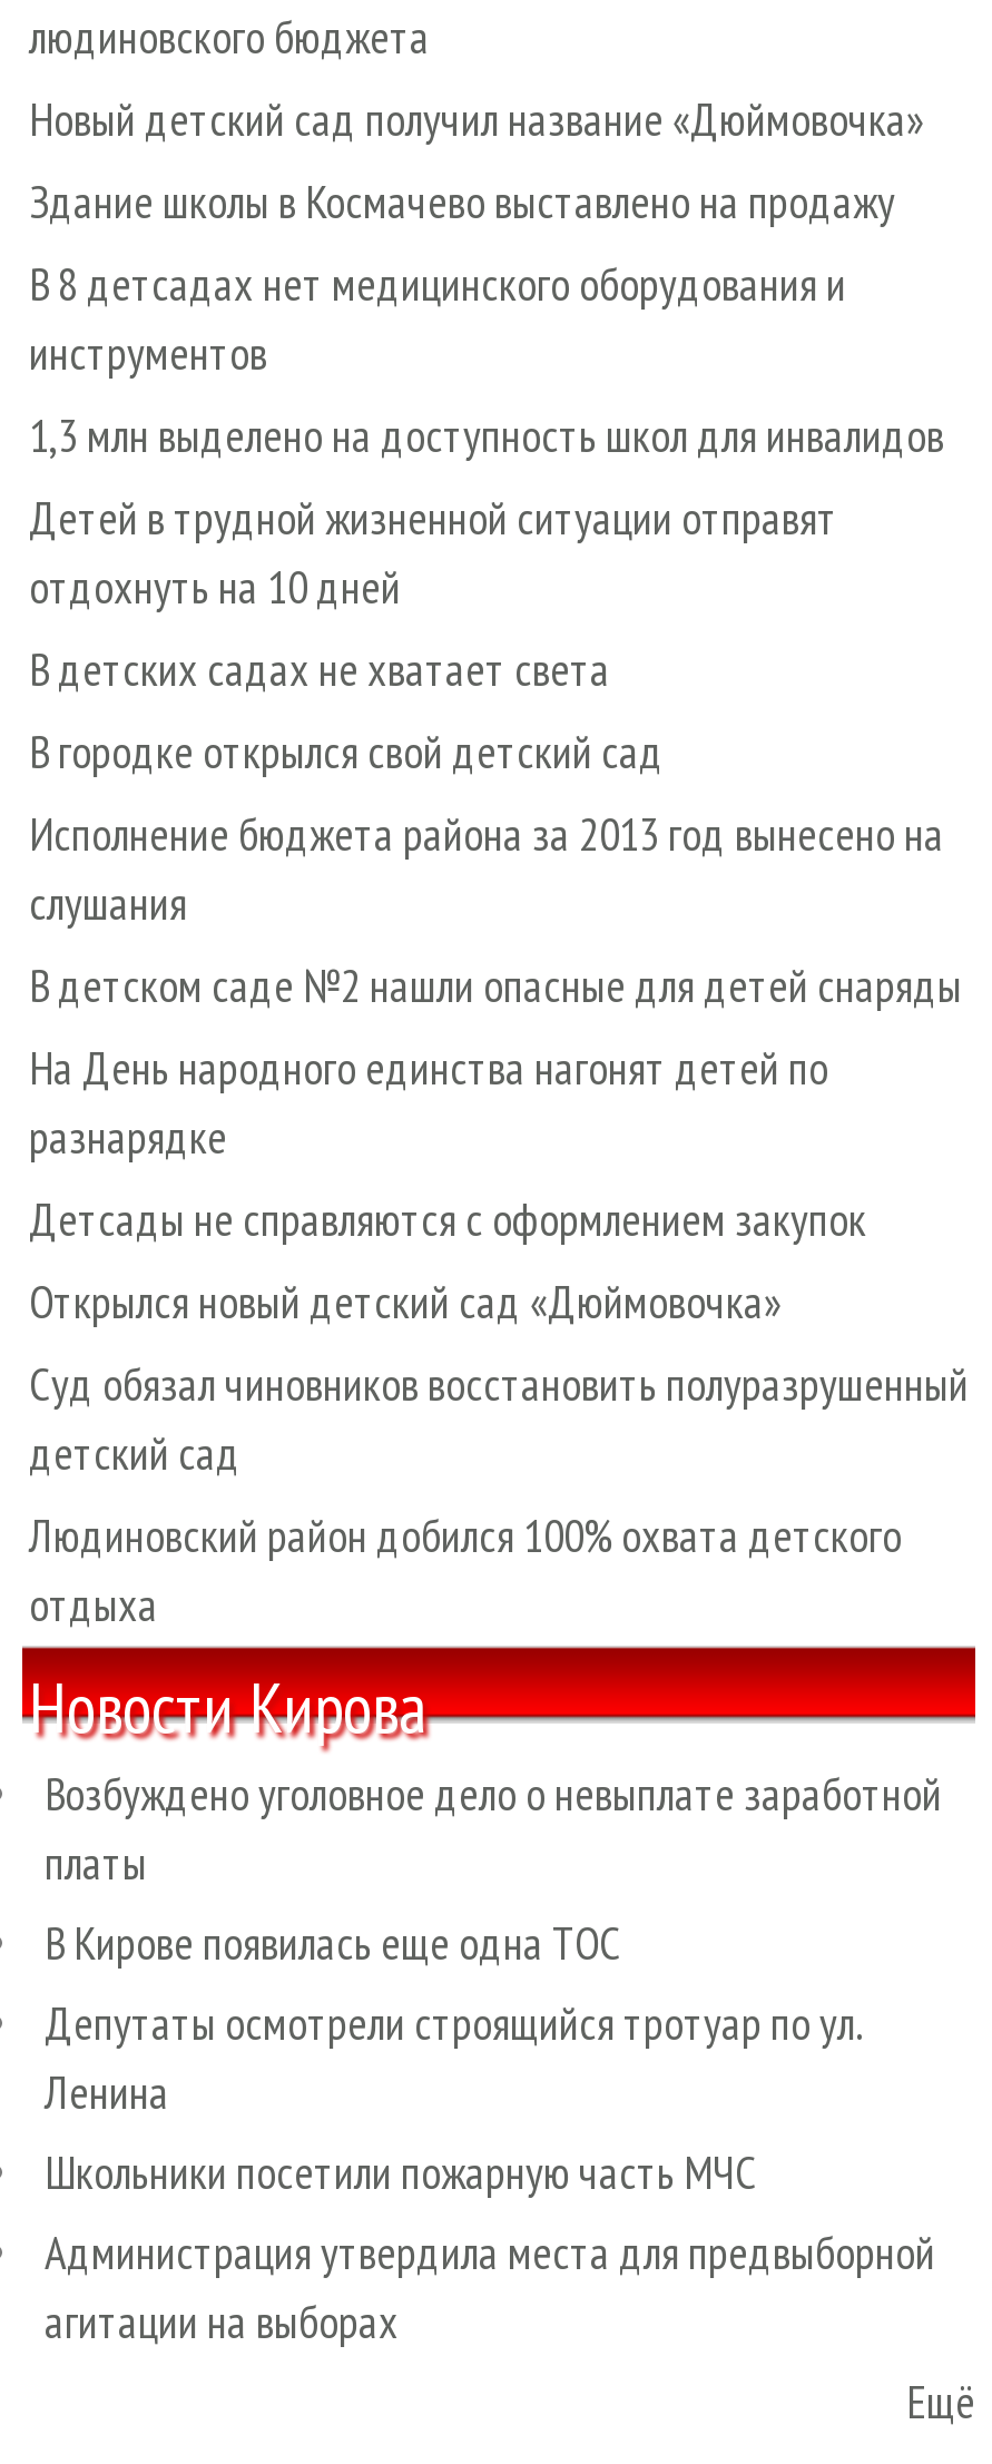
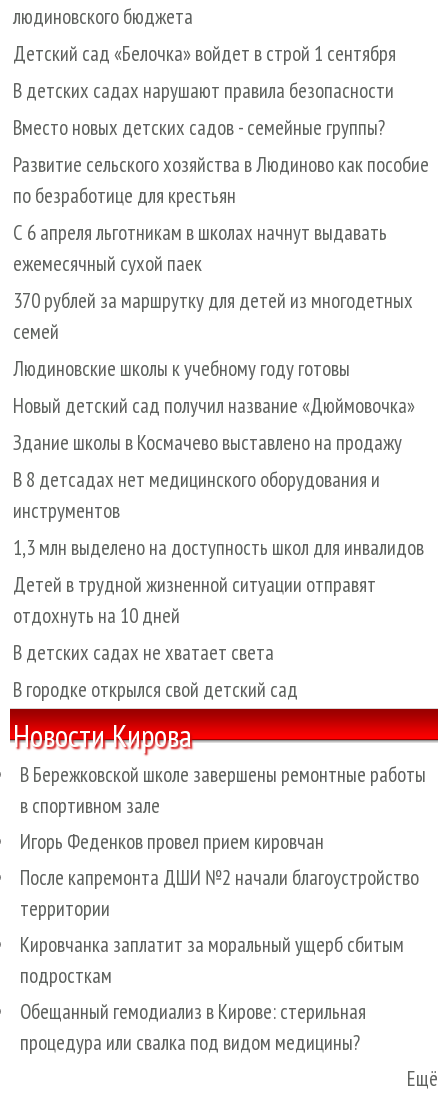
+ Детский сад «Белочка» войдет в строй 1 сентября
+ В детских садах нарушают правила безопасности
+ Вместо новых детских садов - семейные группы?
+ Развитие сельского хозяйства в Людиново как пособие
+ по безработице для крестьян
+ С 6 апреля льготникам в школах начнут выдавать
+ ежемесячный сухой паек
+ 370 рублей за маршрутку для детей из многодетных
+ семей
+ Людиновские школы к учебному году готовы

moved down: Новый детский сад получил название «Дюймовочка» | Здание школы в Космачево выставлено на продажу | В 8 детсадах нет медицинского оборудования и | инструментов | Детей в трудной жизненной ситуации отправят | отдохнуть на 10 дней | В детских садах не хватает света | В городке открылся свой детский сад

- Исполнение бюджета района за 2013 год вынесено на
- слушания
- В детском саде №2 нашли опасные для детей снаряды
- На День народного единства нагонят детей по
- разнарядке
- Детсады не справляются с оформлением закупок
- Открылся новый детский сад «Дюймовочка»
- Суд обязал чиновников восстановить полуразрушенный
- детский сад
- Людиновский район добился 100% охвата детского
- отдыха

moved up: Новости Кирова

- Возбуждено уголовное дело о невыплате заработной
- платы
- В Кирове появилась еще одна ТОС
- Депутаты осмотрели строящийся тротуар по ул.
- Ленина
- Школьники посетили пожарную часть МЧС
- Администрация утвердила места для предвыборной
- агитации на выборах
+ В Бережковской школе завершены ремонтные работы
+ в спортивном зале
+ Игорь Феденков провел прием кировчан
+ После капремонта ДШИ №2 начали благоустройство
+ территории
+ Кировчанка заплатит за моральный ущерб сбитым
+ подросткам
+ Обещанный гемодиализ в Кирове: стерильная
+ процедура или свалка под видом медицины?
